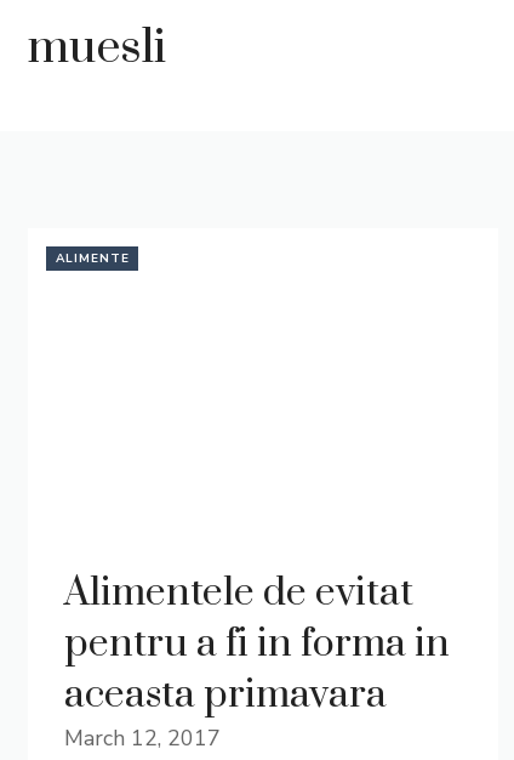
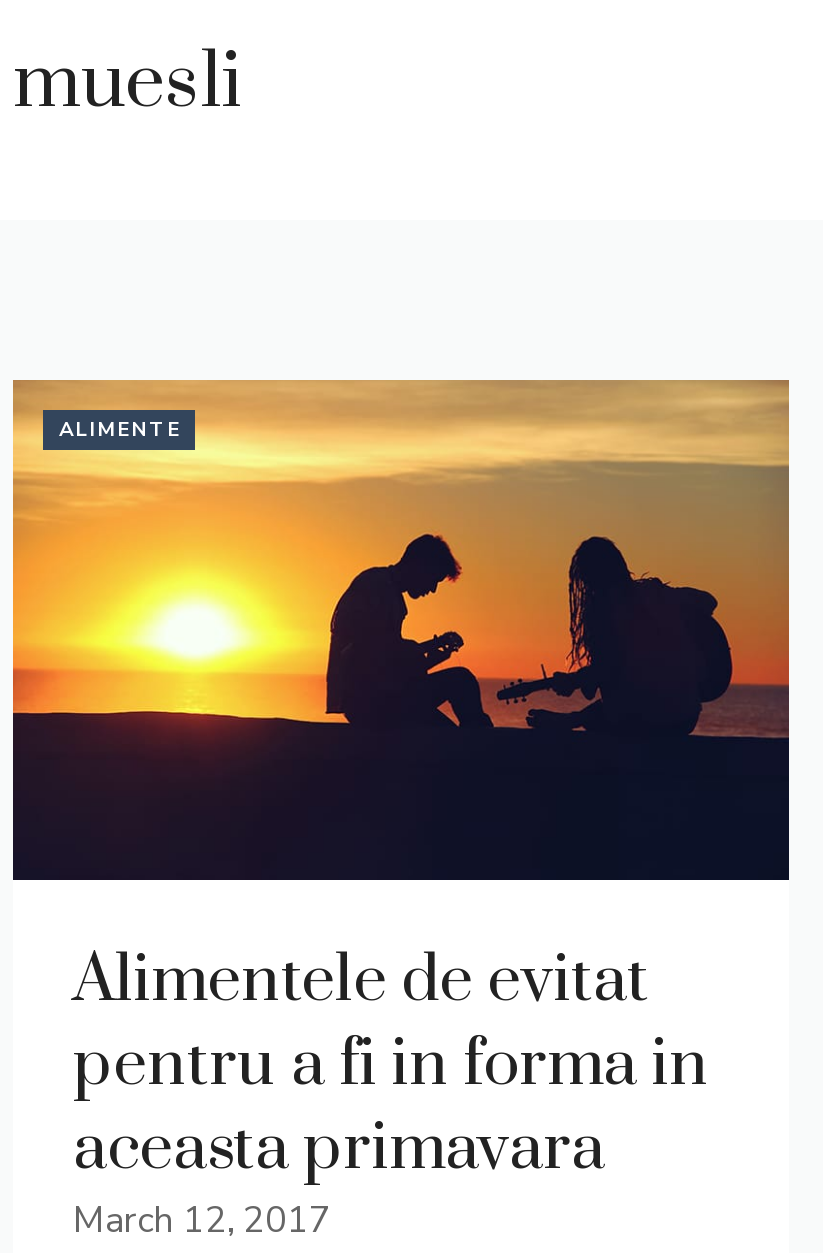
+ [image]
